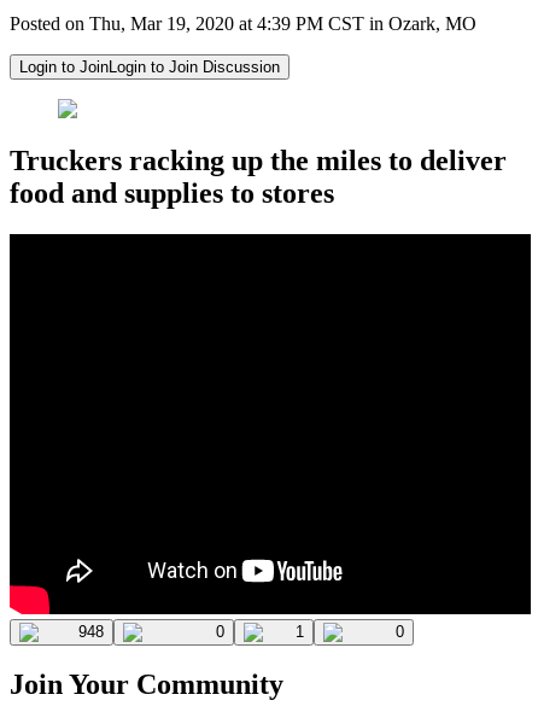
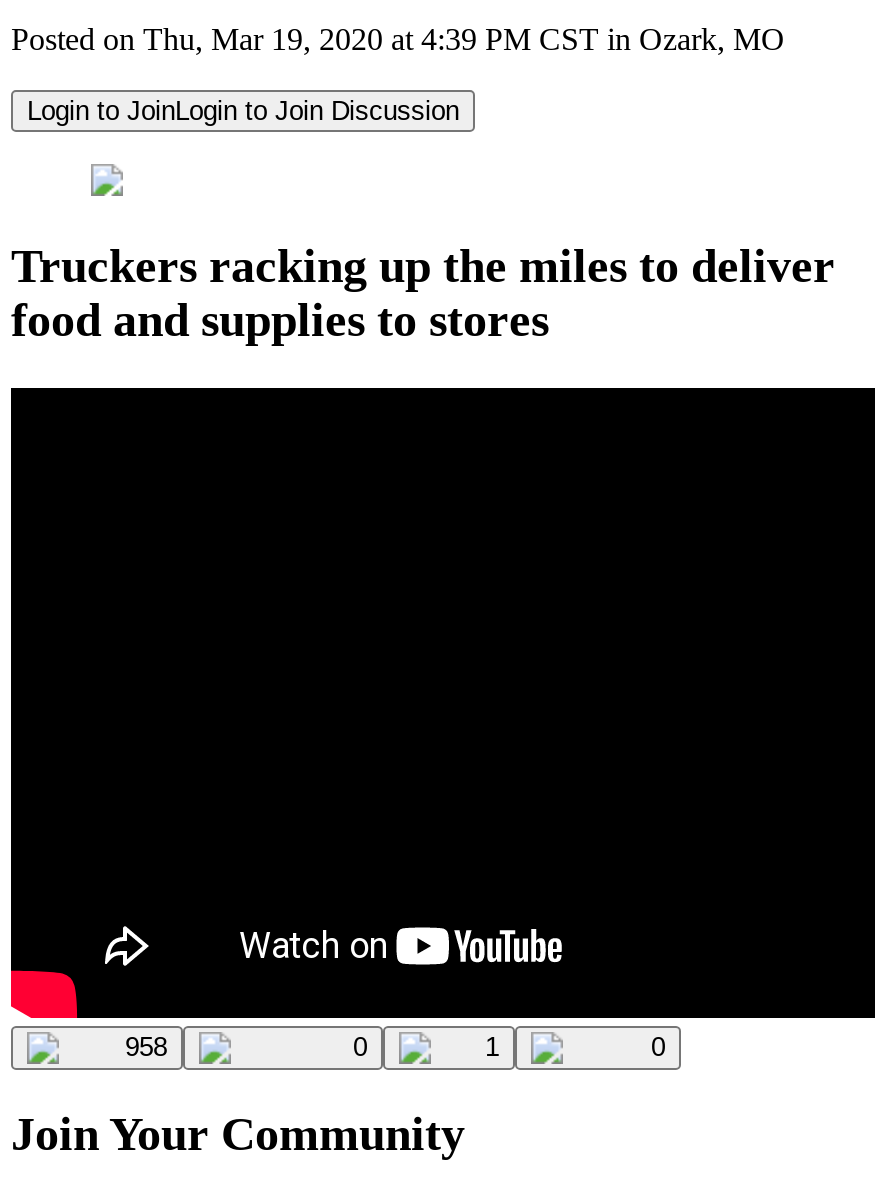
- 948
+ 958
